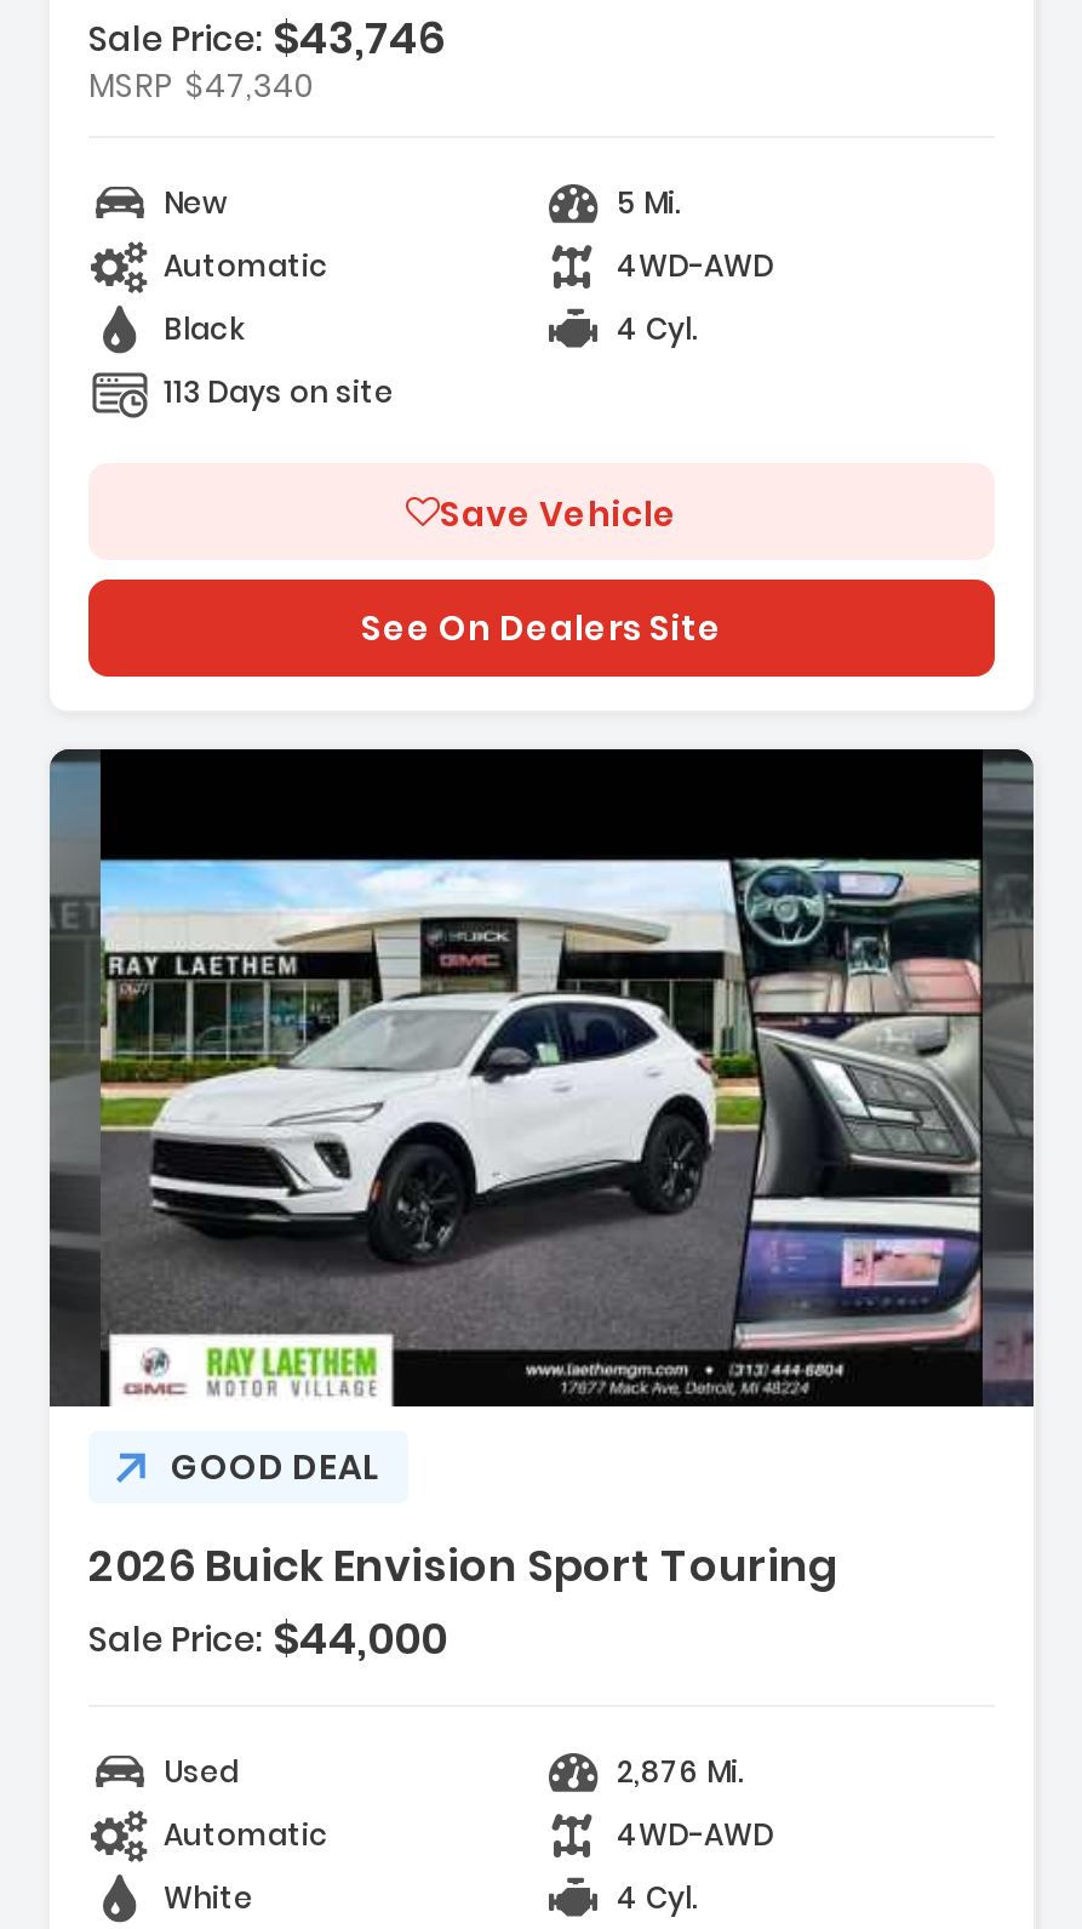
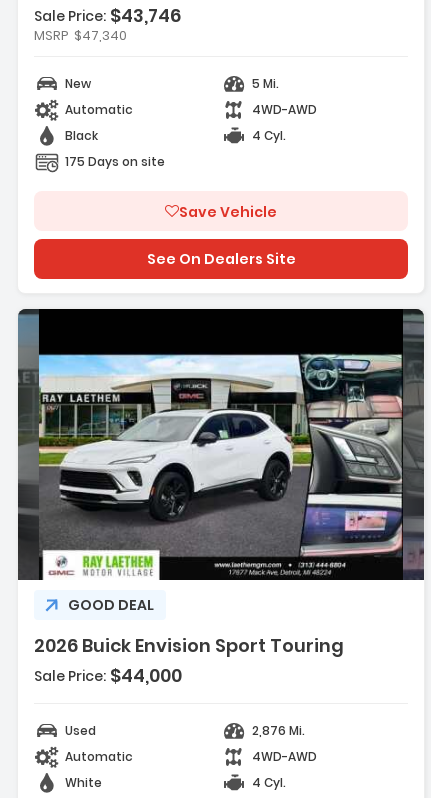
- 113 Days on site
+ 175 Days on site
